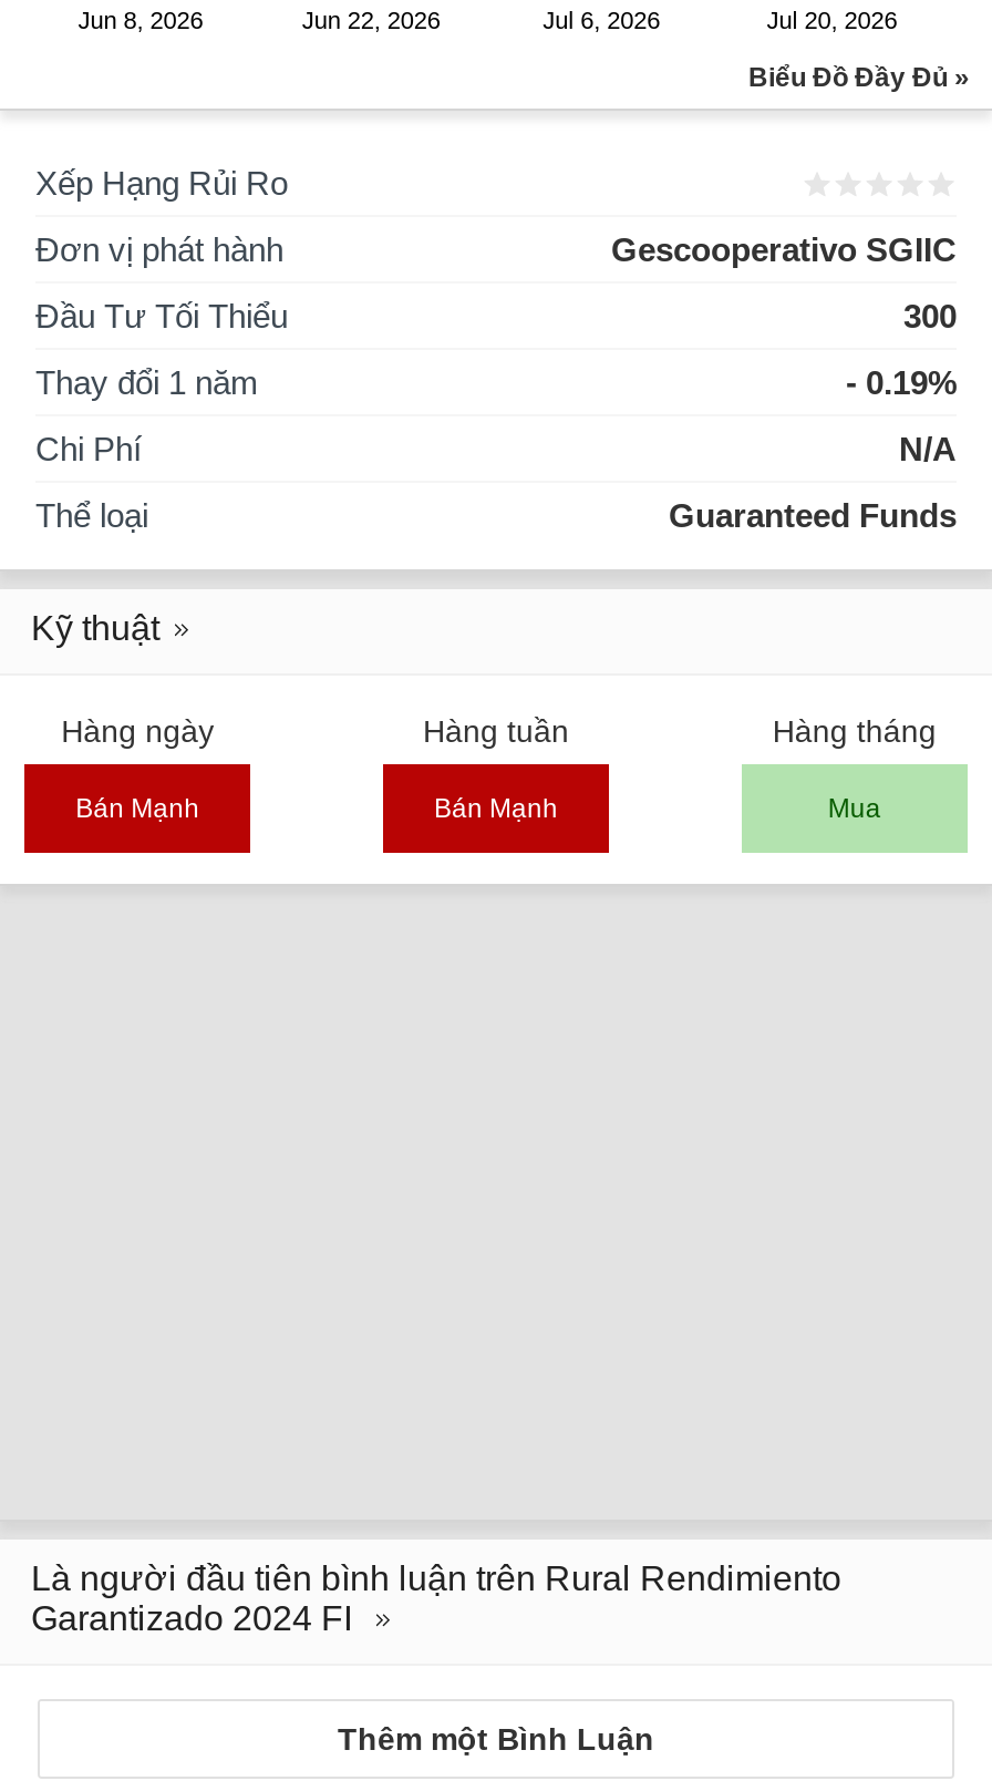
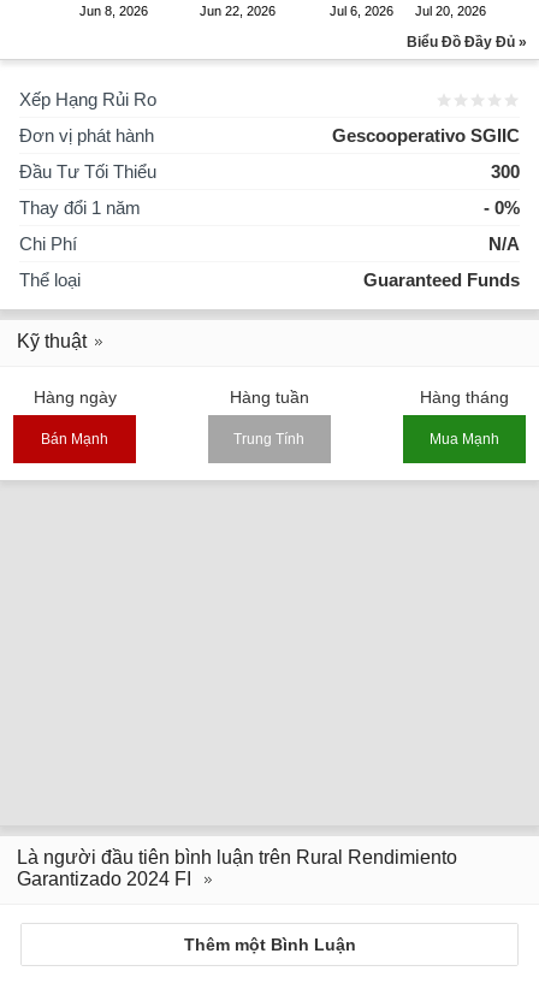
- - 0.19%
+ - 0%

- Bán Mạnh
- Mua
+ Trung Tính
+ Mua Mạnh
